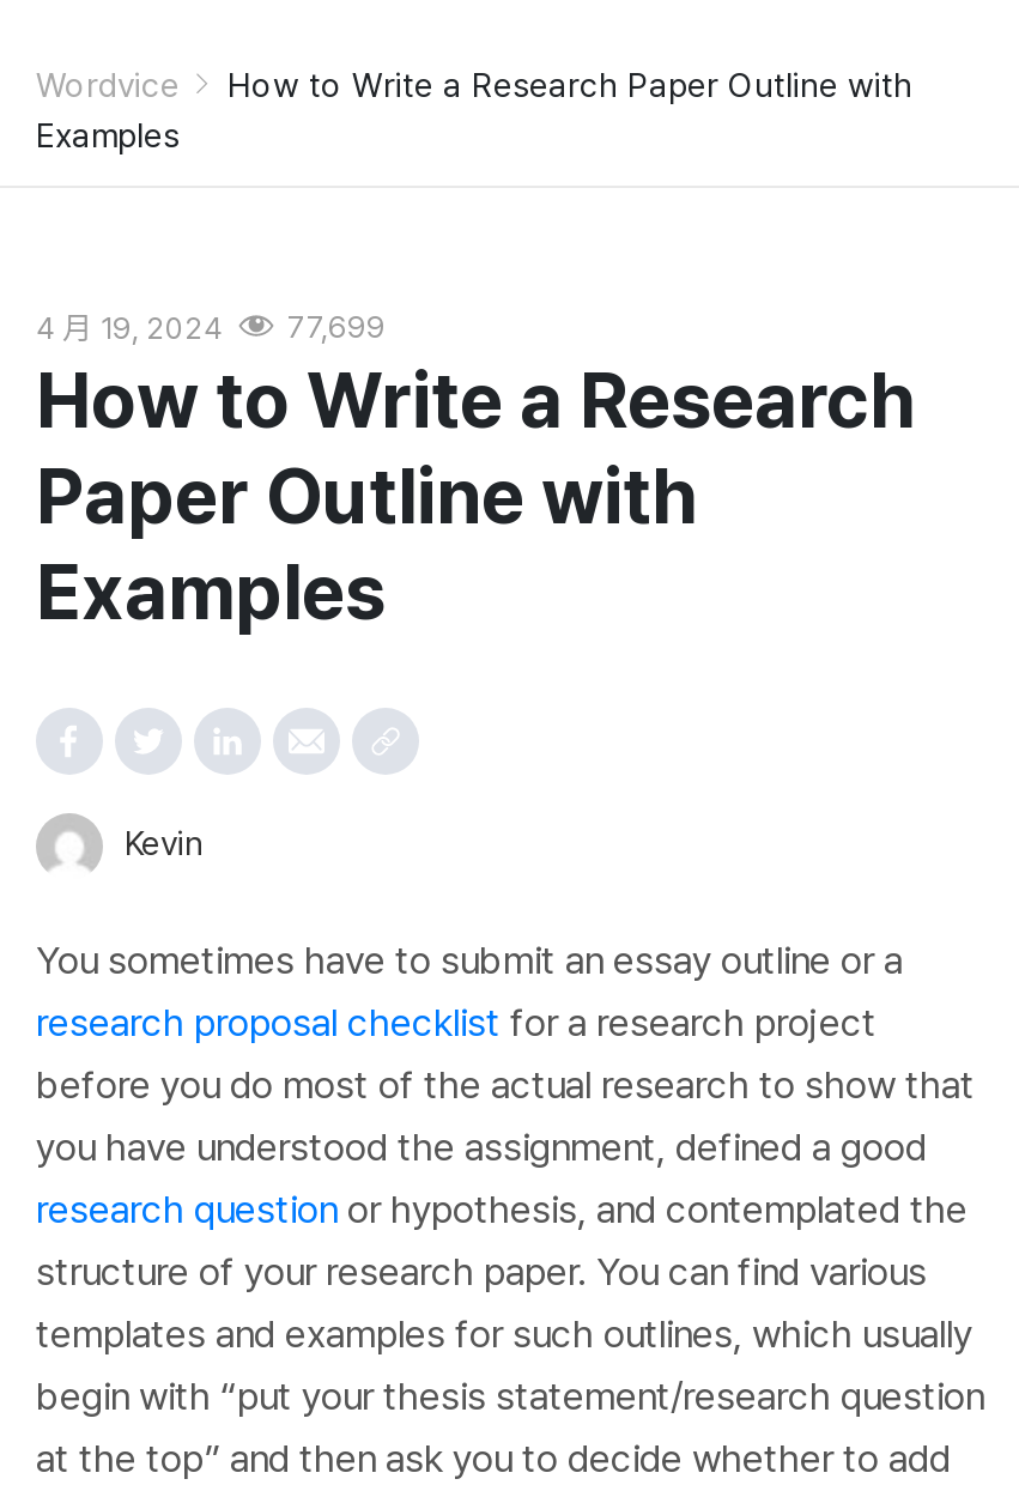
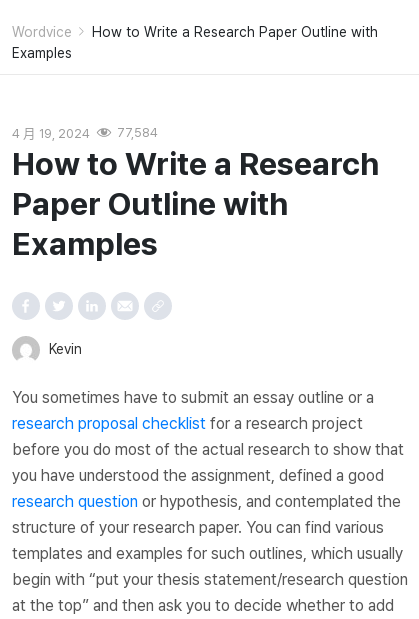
- 4 月 19, 2024 77,699
+ 4 月 19, 2024 77,584
